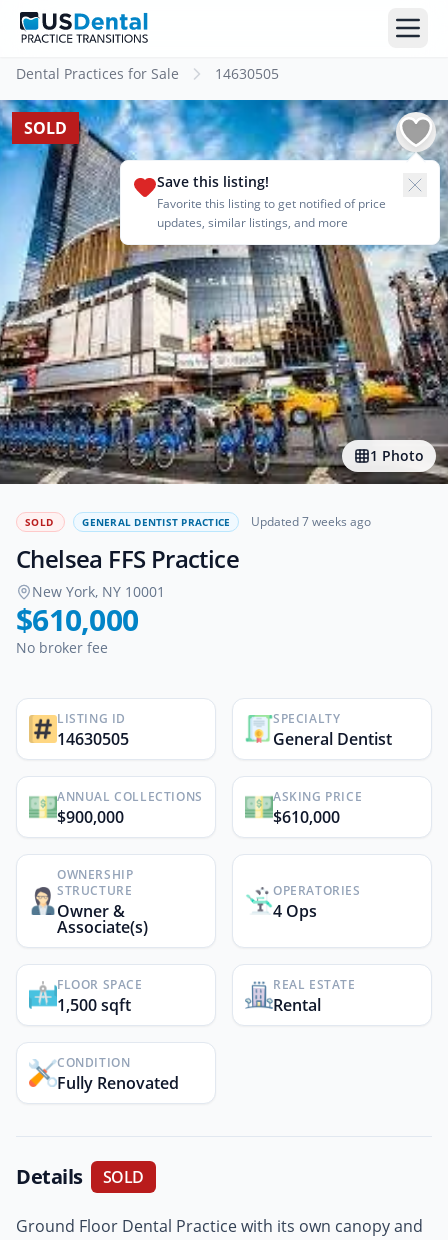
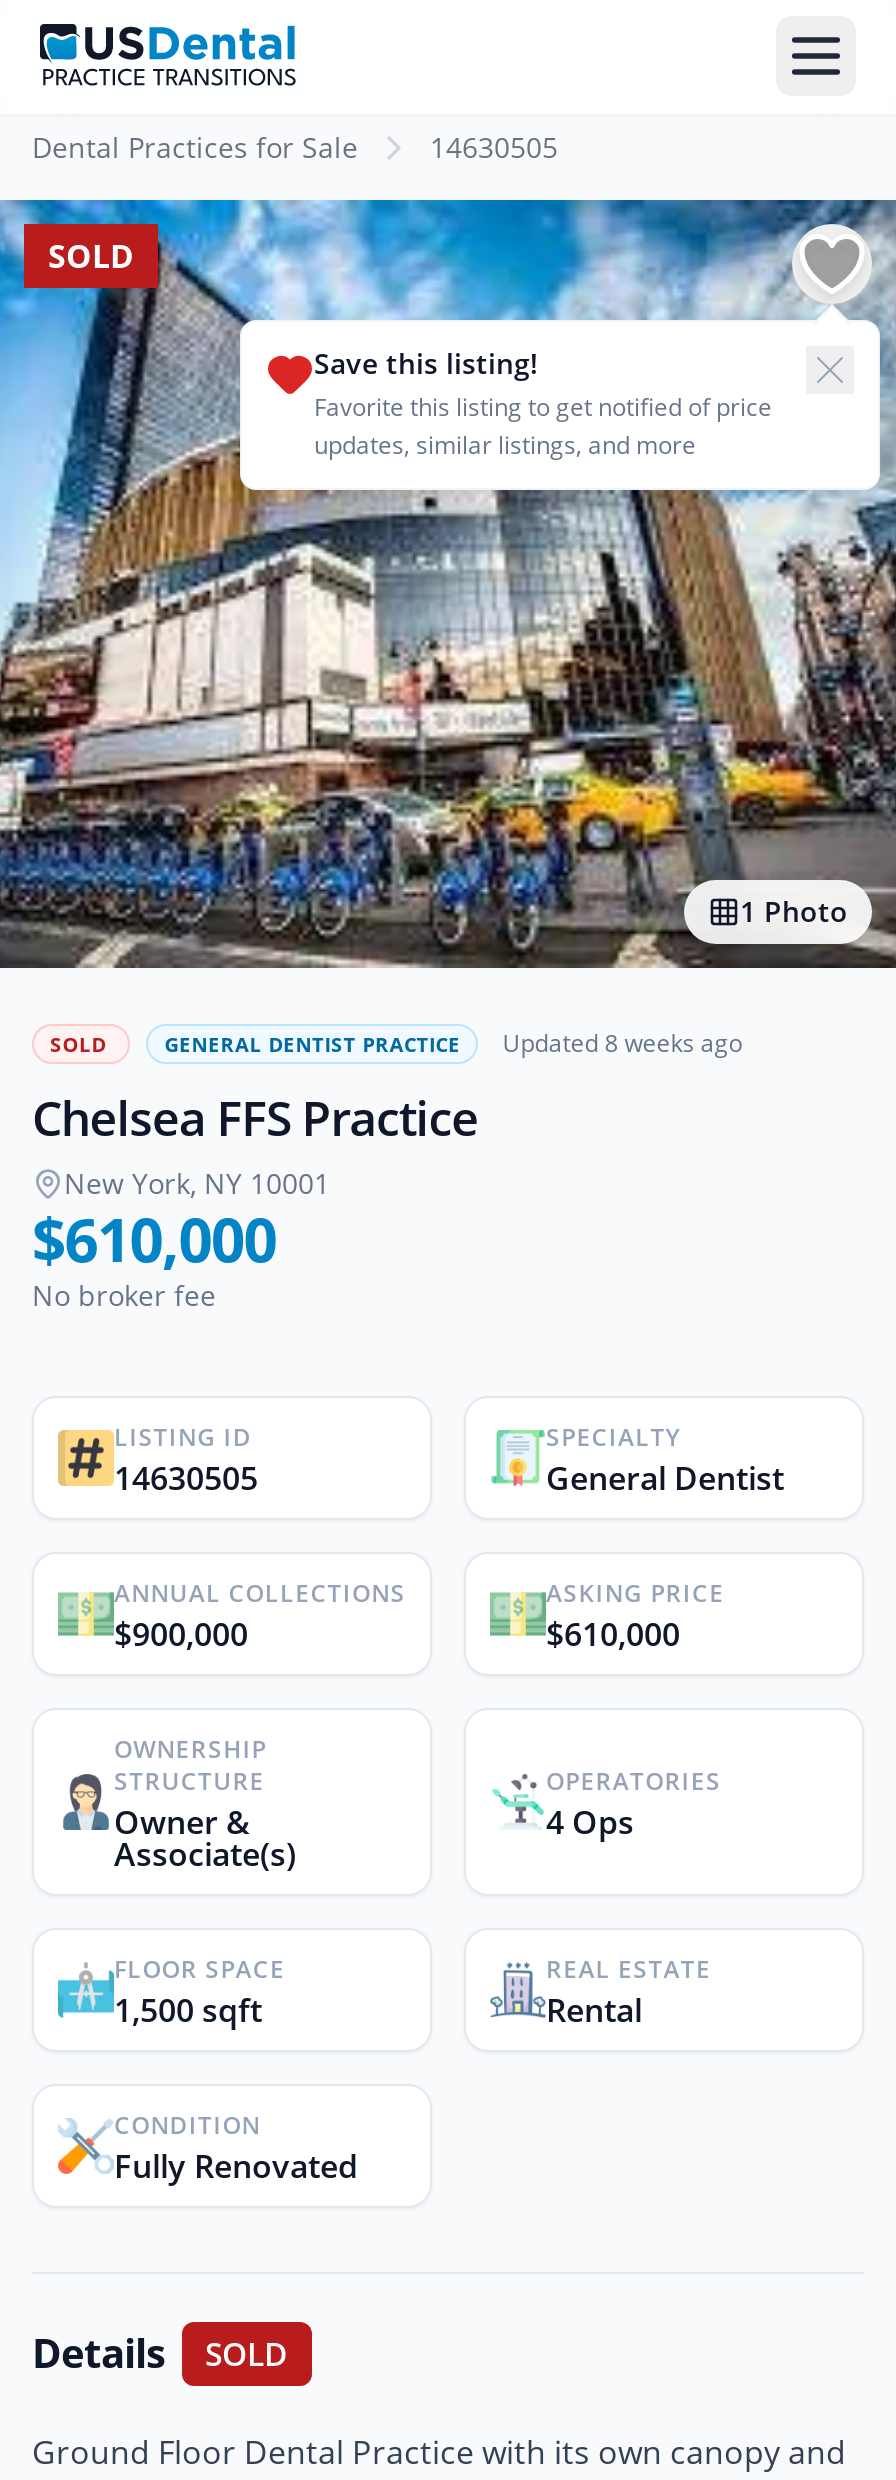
- Updated 7 weeks ago
+ Updated 8 weeks ago
